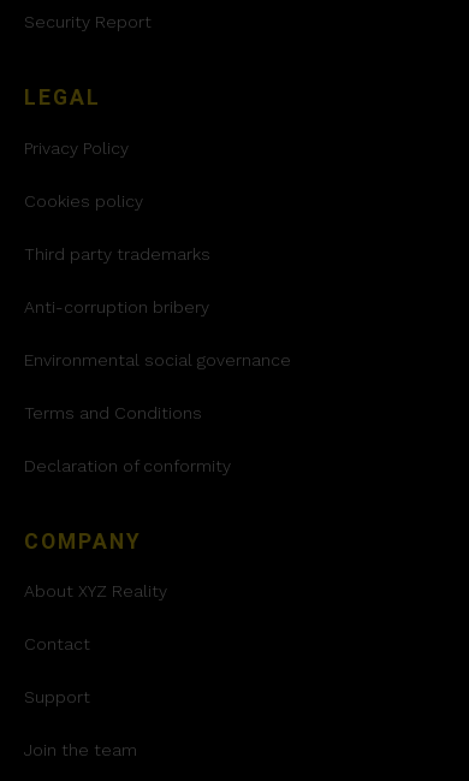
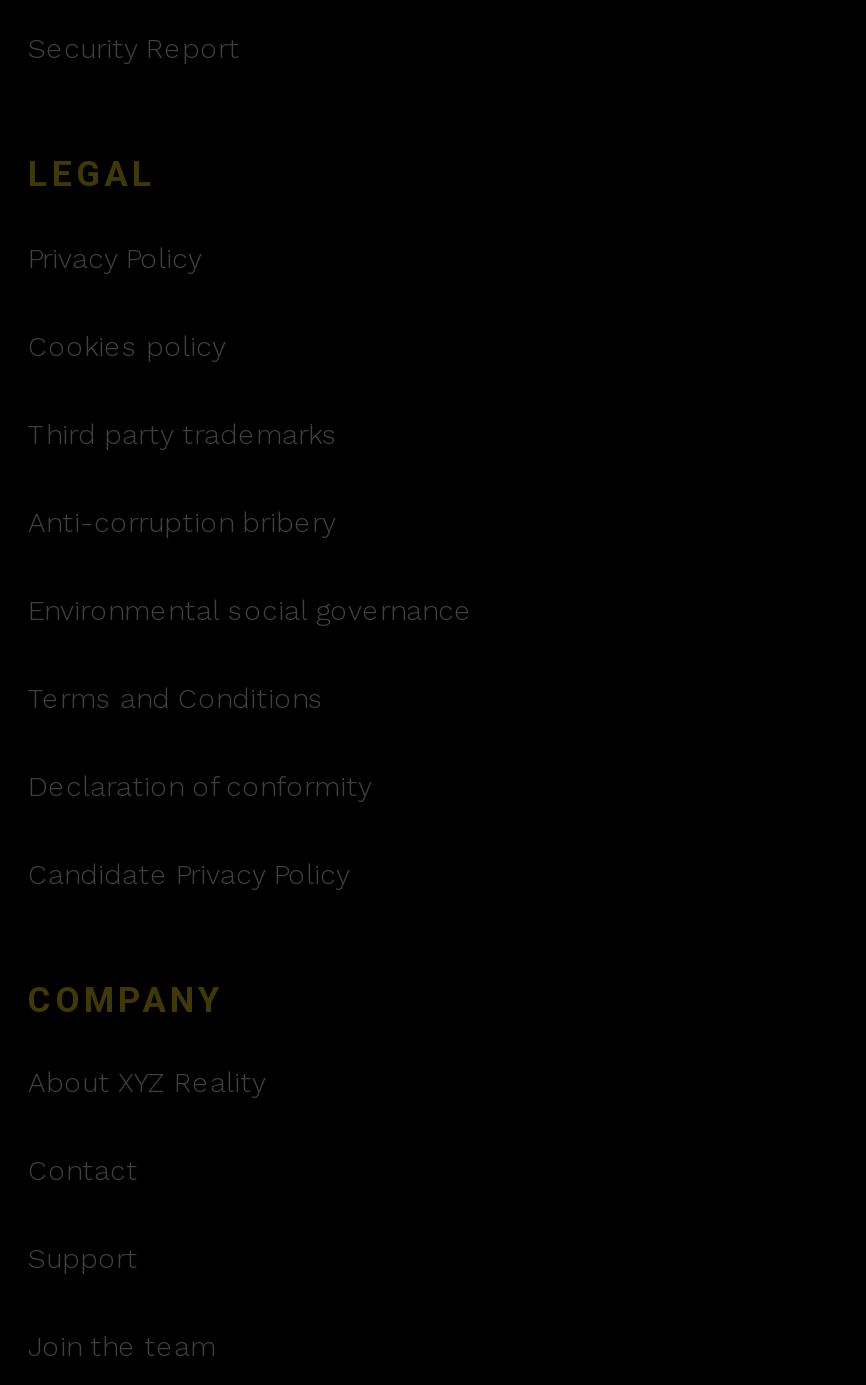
+ Candidate Privacy Policy
